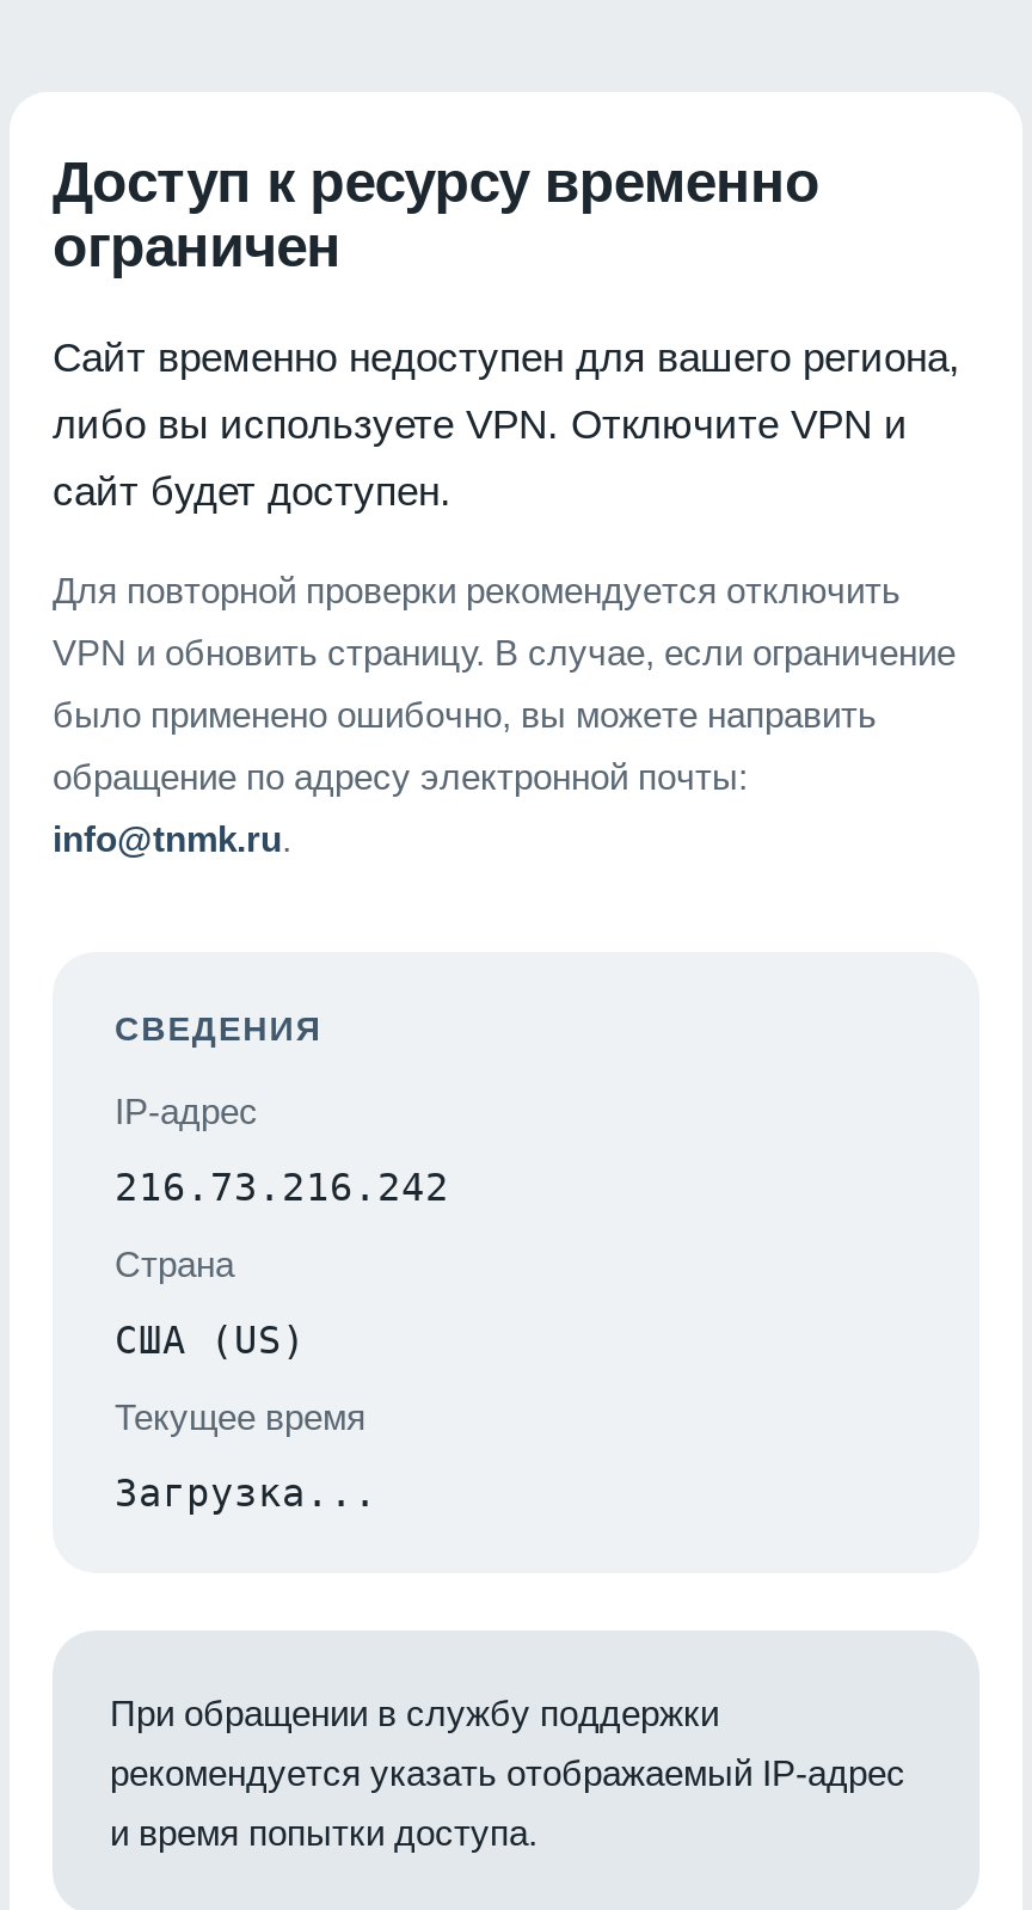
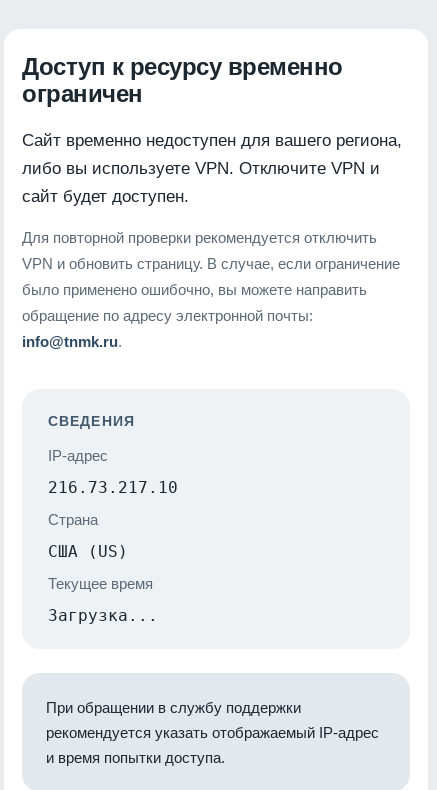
- 216.73.216.242
+ 216.73.217.10
